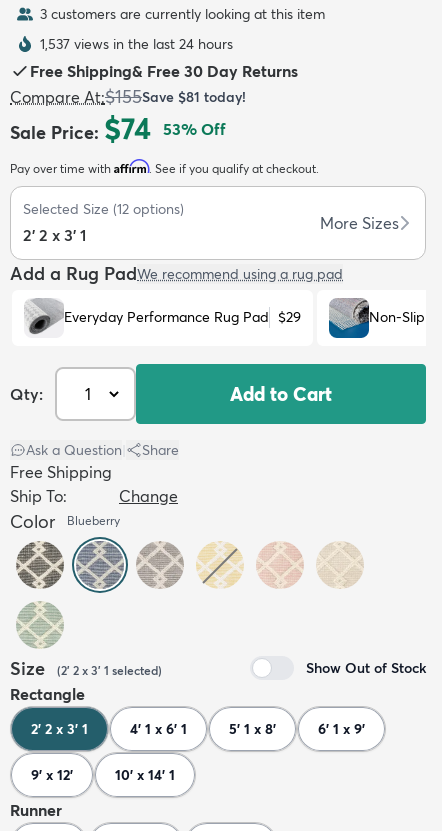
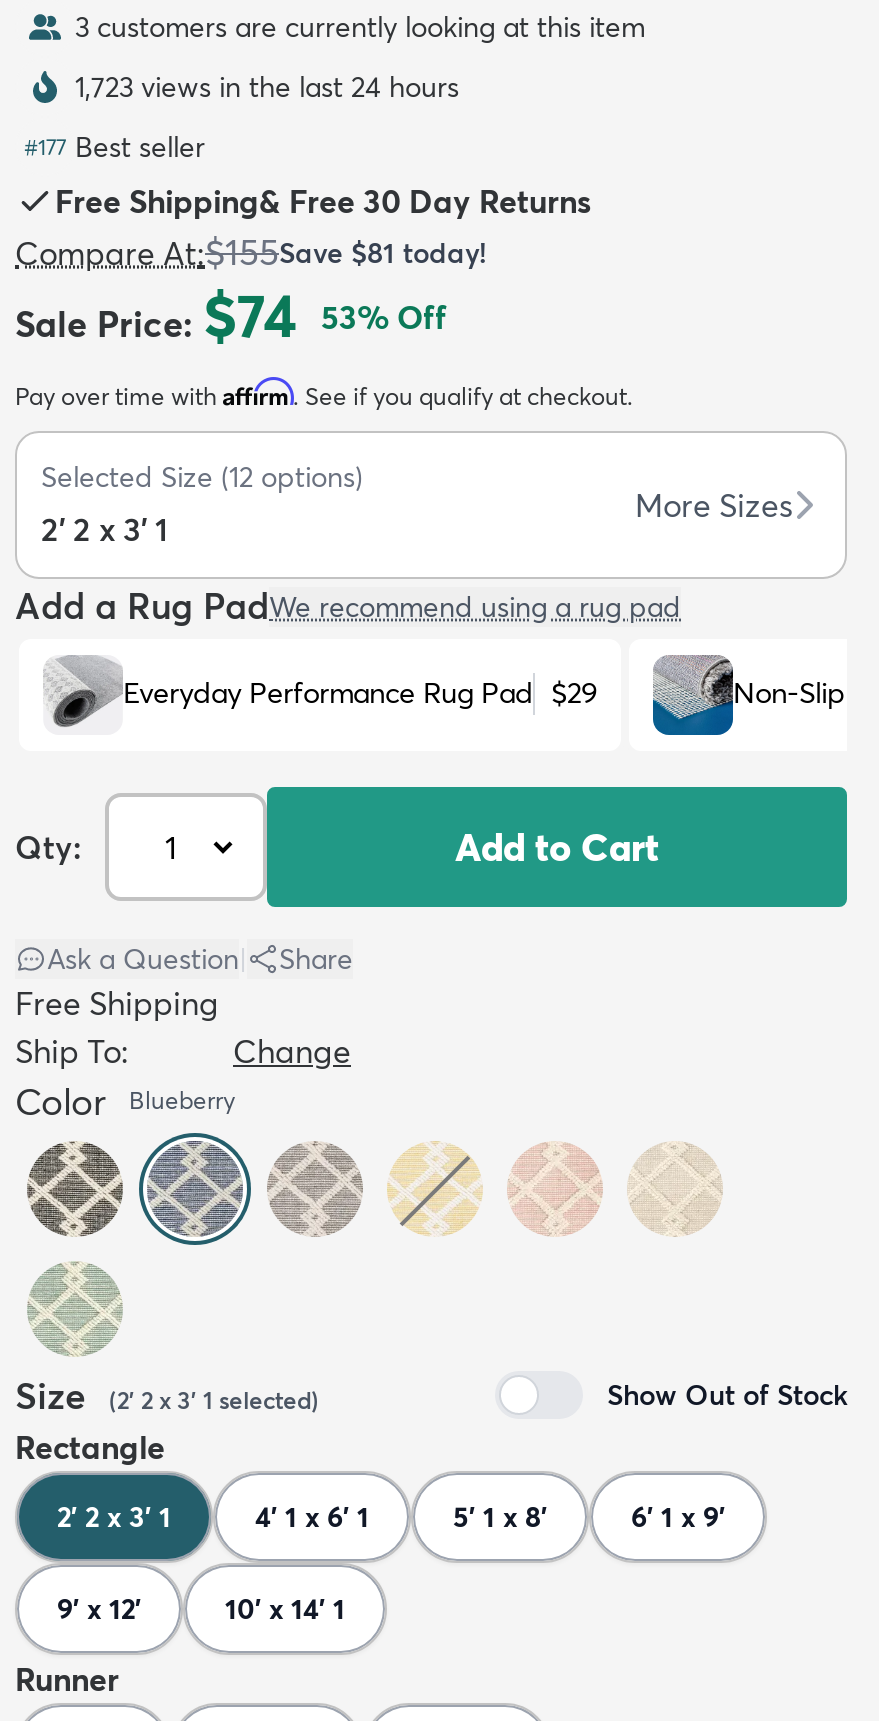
- 1,537 views in the last 24 hours
+ 1,723 views in the last 24 hours
+ #177 Best seller
